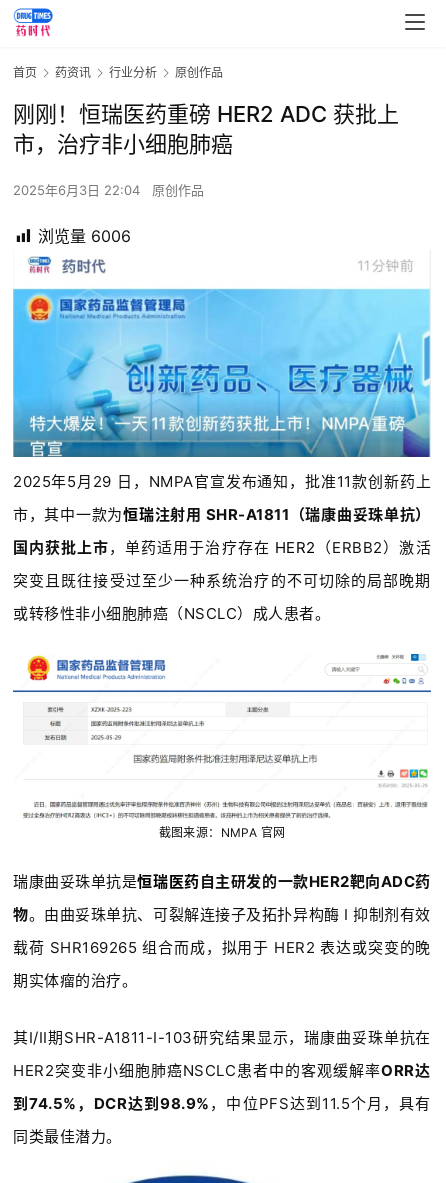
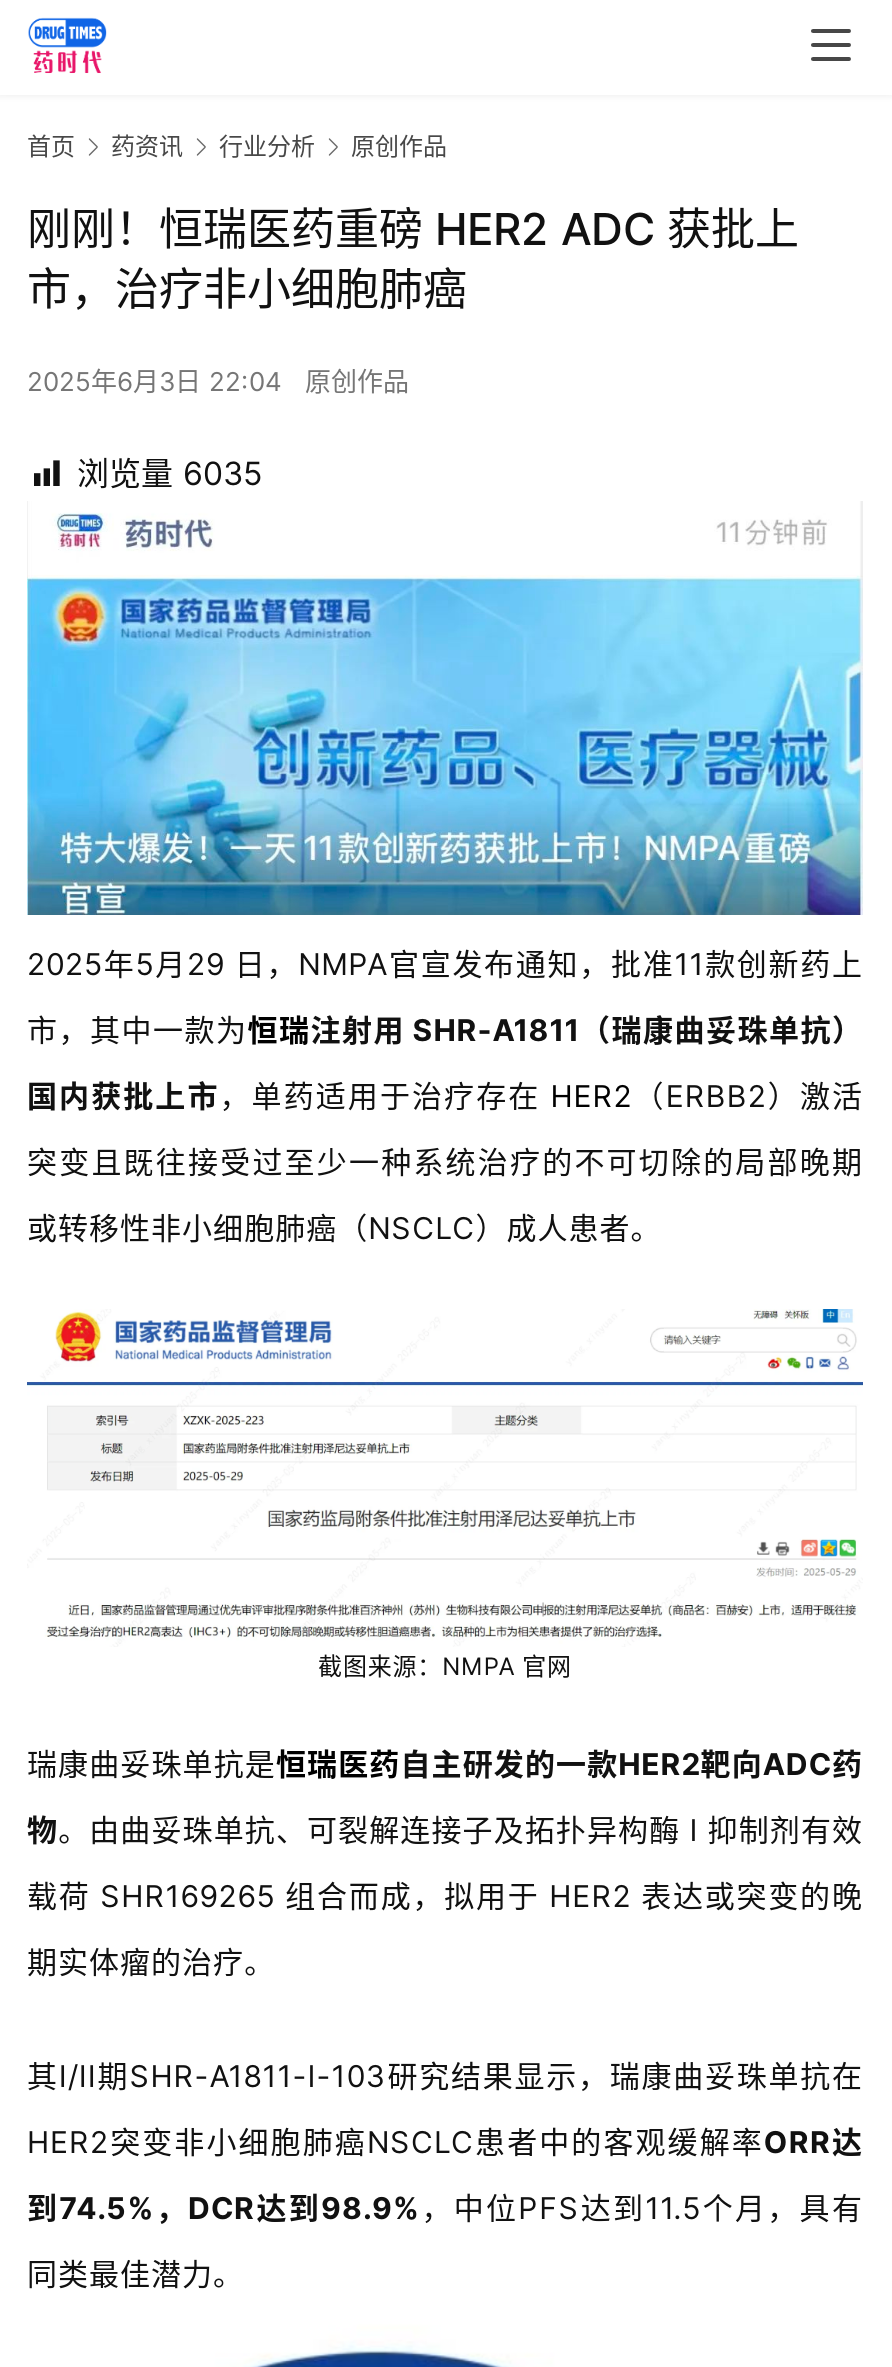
- 浏览量 6006
+ 浏览量 6035
